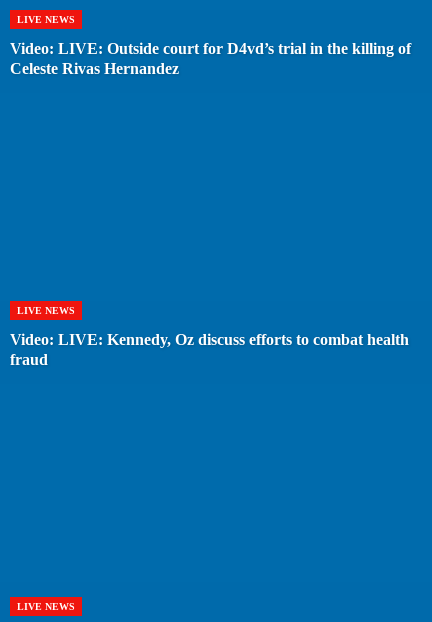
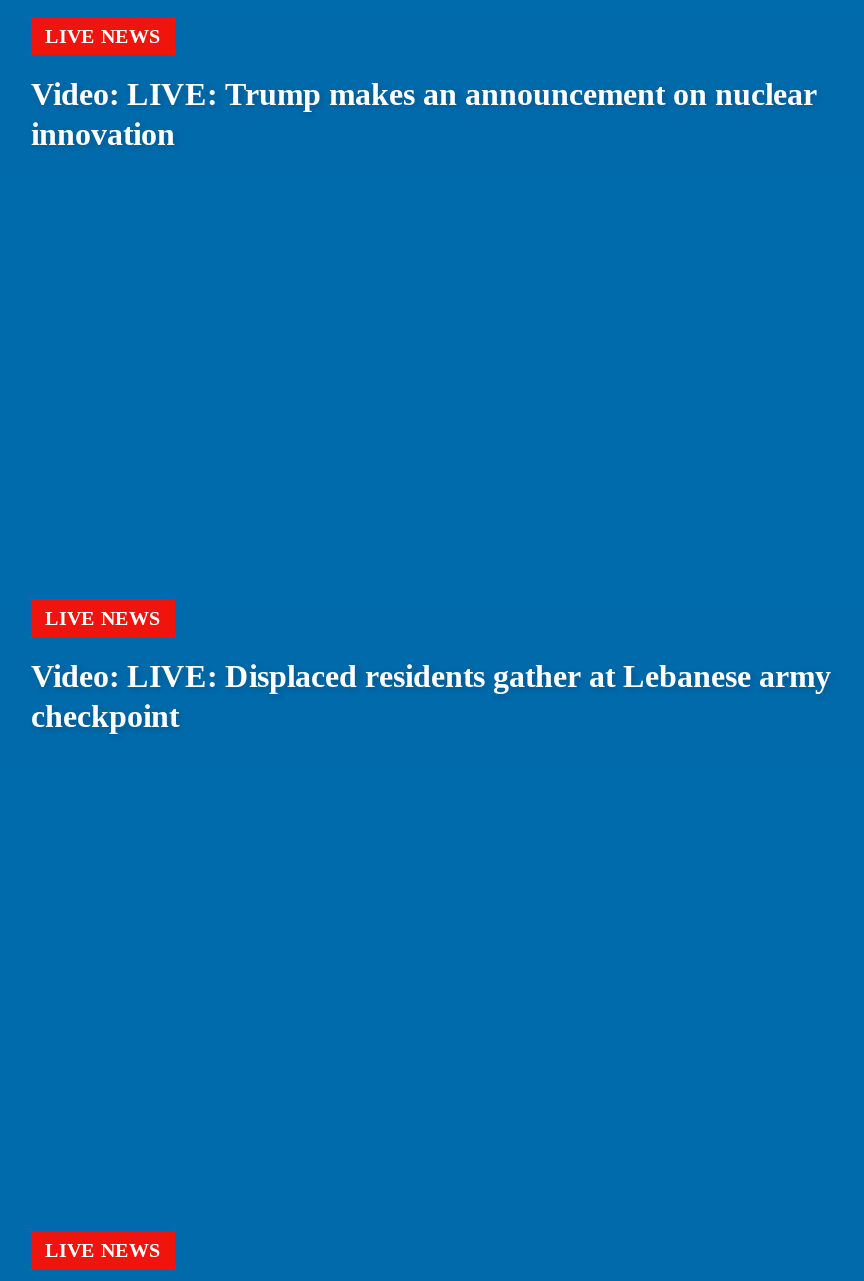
- Video: LIVE: Outside court for D4vd’s trial in the killing of
- Celeste Rivas Hernandez
+ Video: LIVE: Trump makes an announcement on nuclear
+ innovation

- Video: LIVE: Kennedy, Oz discuss efforts to combat health
- fraud
+ Video: LIVE: Displaced residents gather at Lebanese army
+ checkpoint
